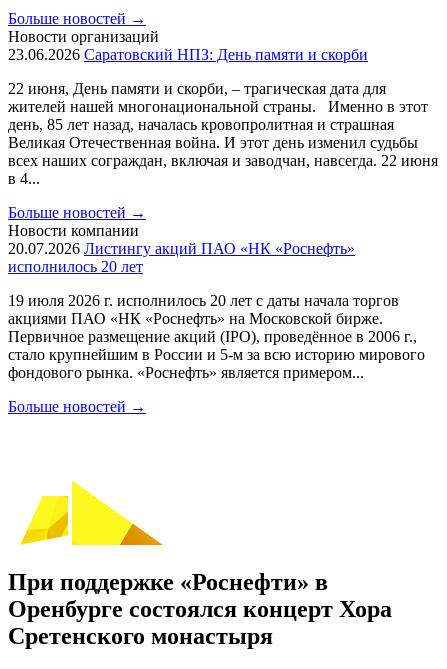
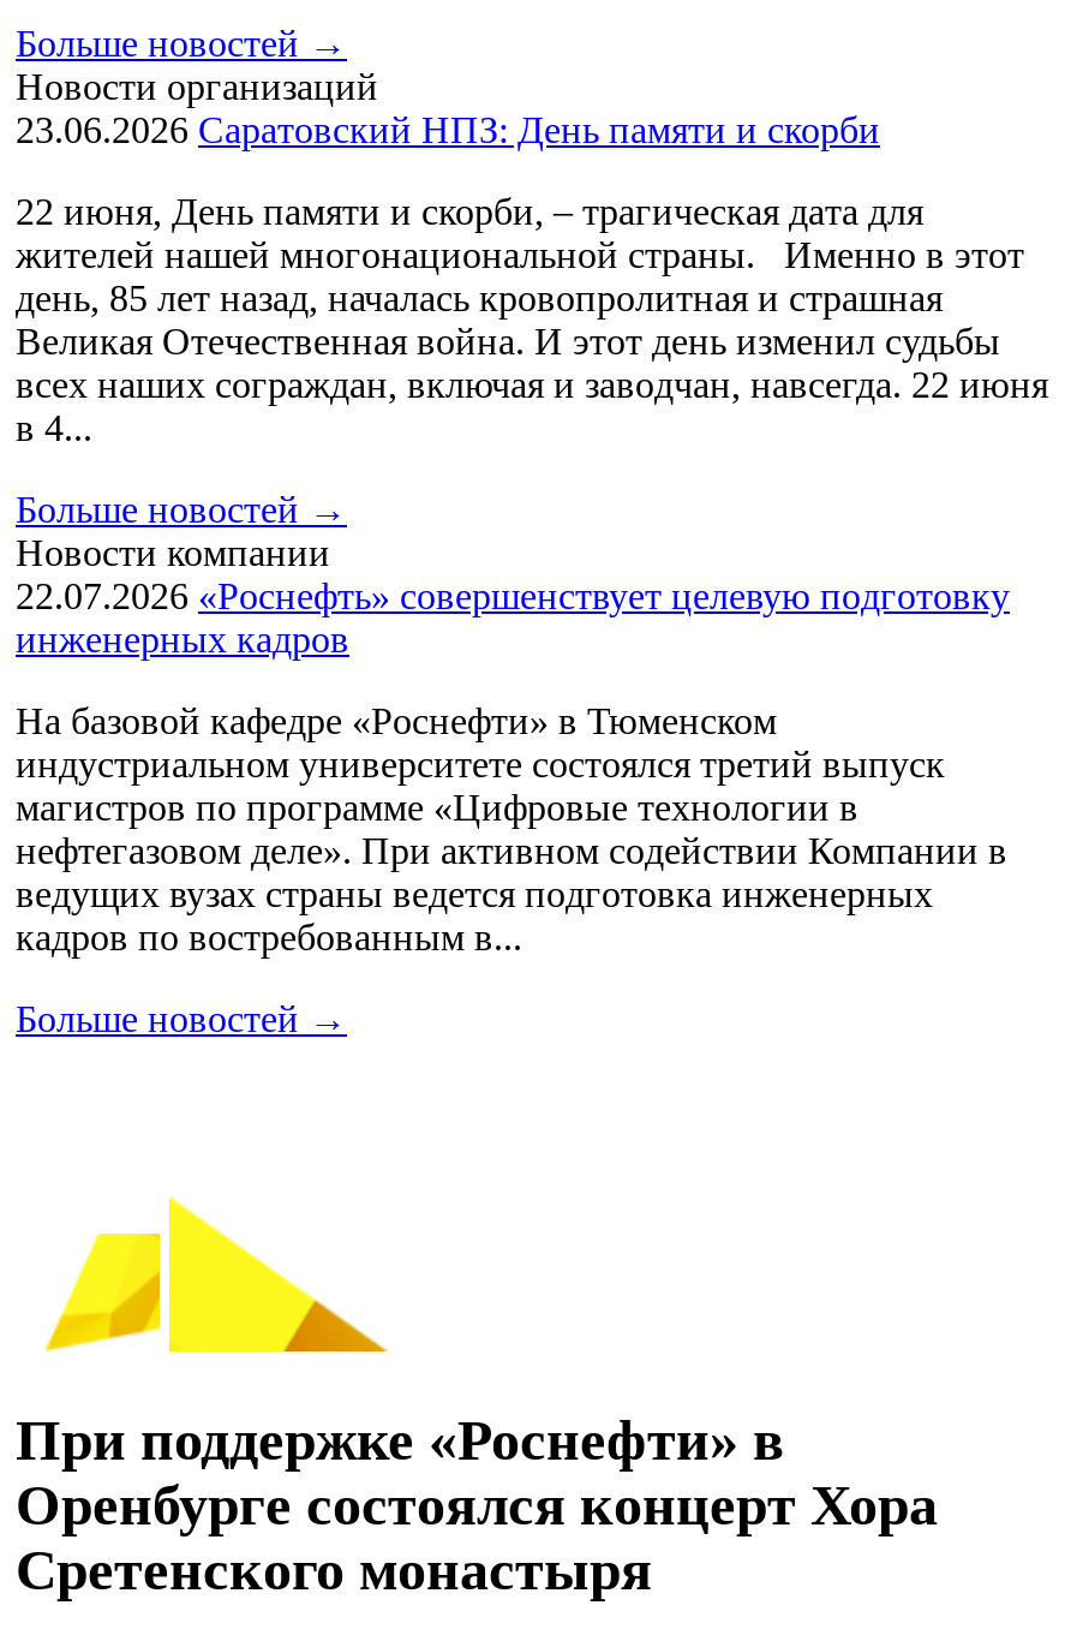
- 20.07.2026 Листингу акций ПАО «НК «Роснефть»
- исполнилось 20 лет
+ 22.07.2026 «Роснефть» совершенствует целевую подготовку
+ инженерных кадров

- 19 июля 2026 г. исполнилось 20 лет с даты начала торгов
- акциями ПАО «НК «Роснефть» на Московской бирже.
- Первичное размещение акций (IPO), проведённое в 2006 г.,
- стало крупнейшим в России и 5-м за всю историю мирового
- фондового рынка. «Роснефть» является примером...
+ На базовой кафедре «Роснефти» в Тюменском
+ индустриальном университете состоялся третий выпуск
+ магистров по программе «Цифровые технологии в
+ нефтегазовом деле». При активном содействии Компании в
+ ведущих вузах страны ведется подготовка инженерных
+ кадров по востребованным в...
